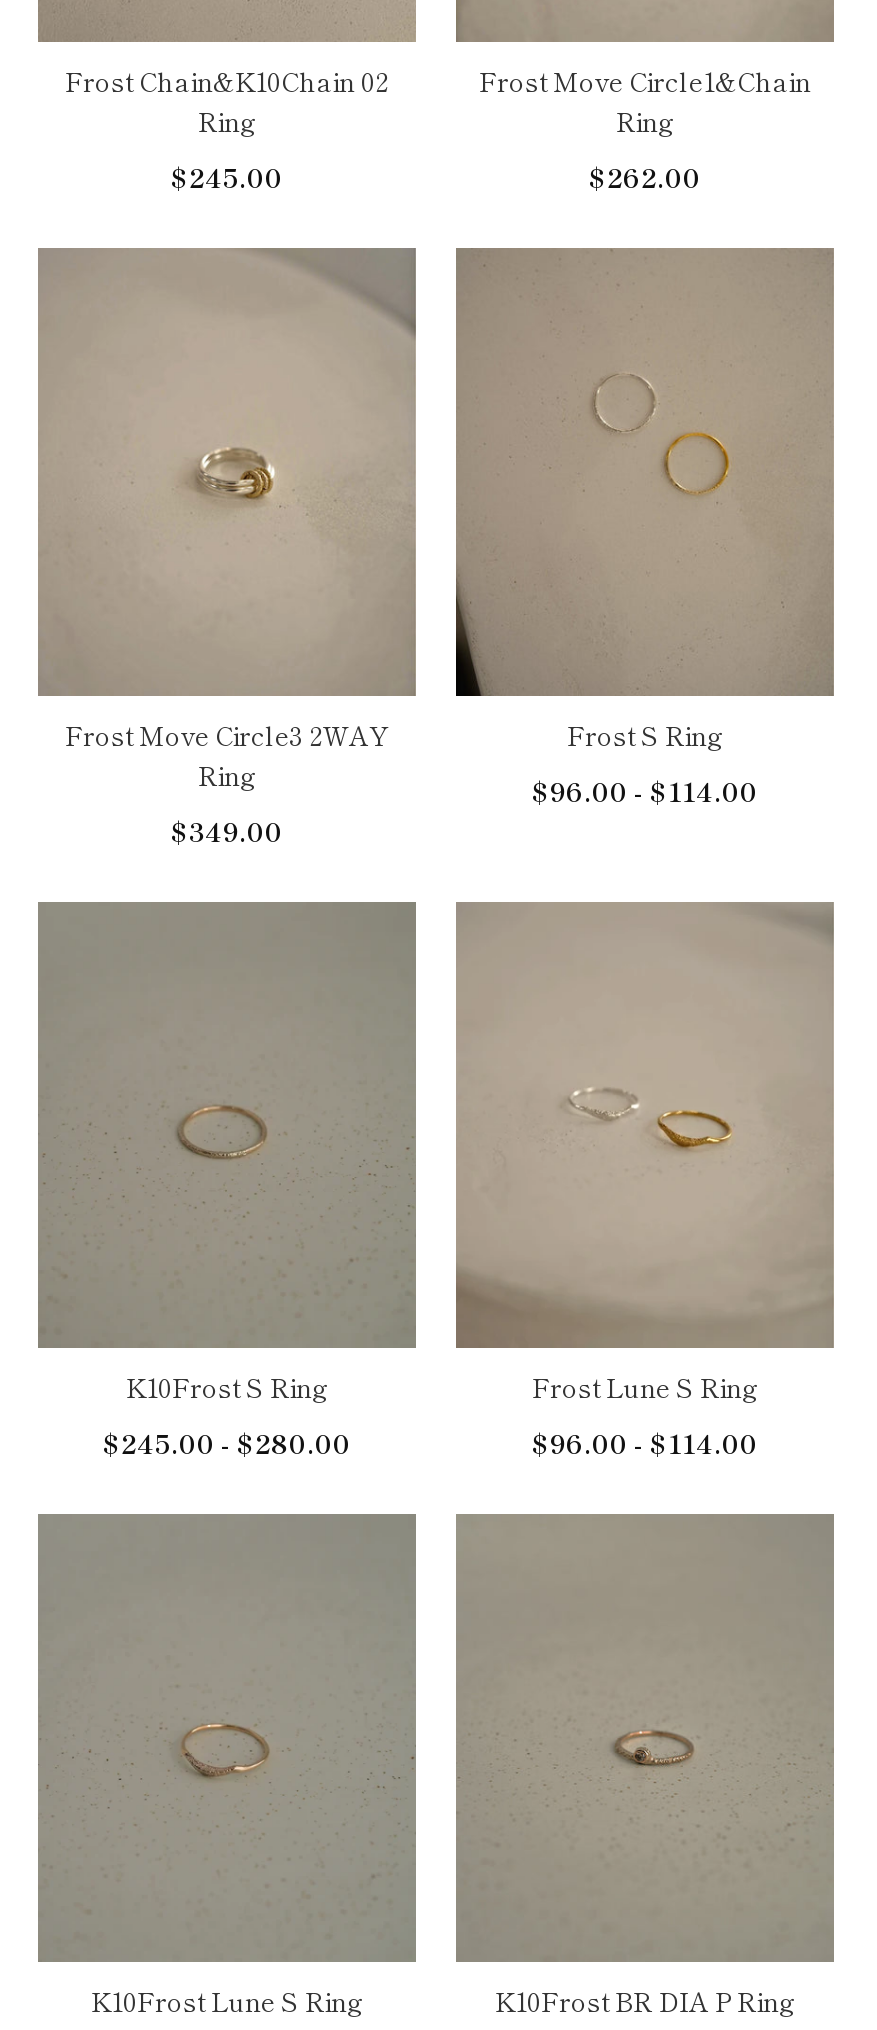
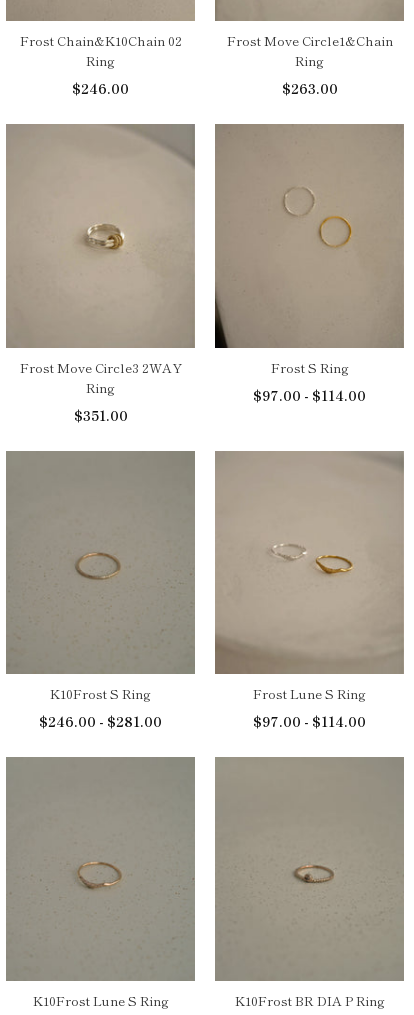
- $245.00
+ $246.00

- $262.00
+ $263.00

- $96.00 - $114.00
+ $97.00 - $114.00

- $349.00
+ $351.00

- $245.00 - $280.00
+ $246.00 - $281.00

- $96.00 - $114.00
+ $97.00 - $114.00
